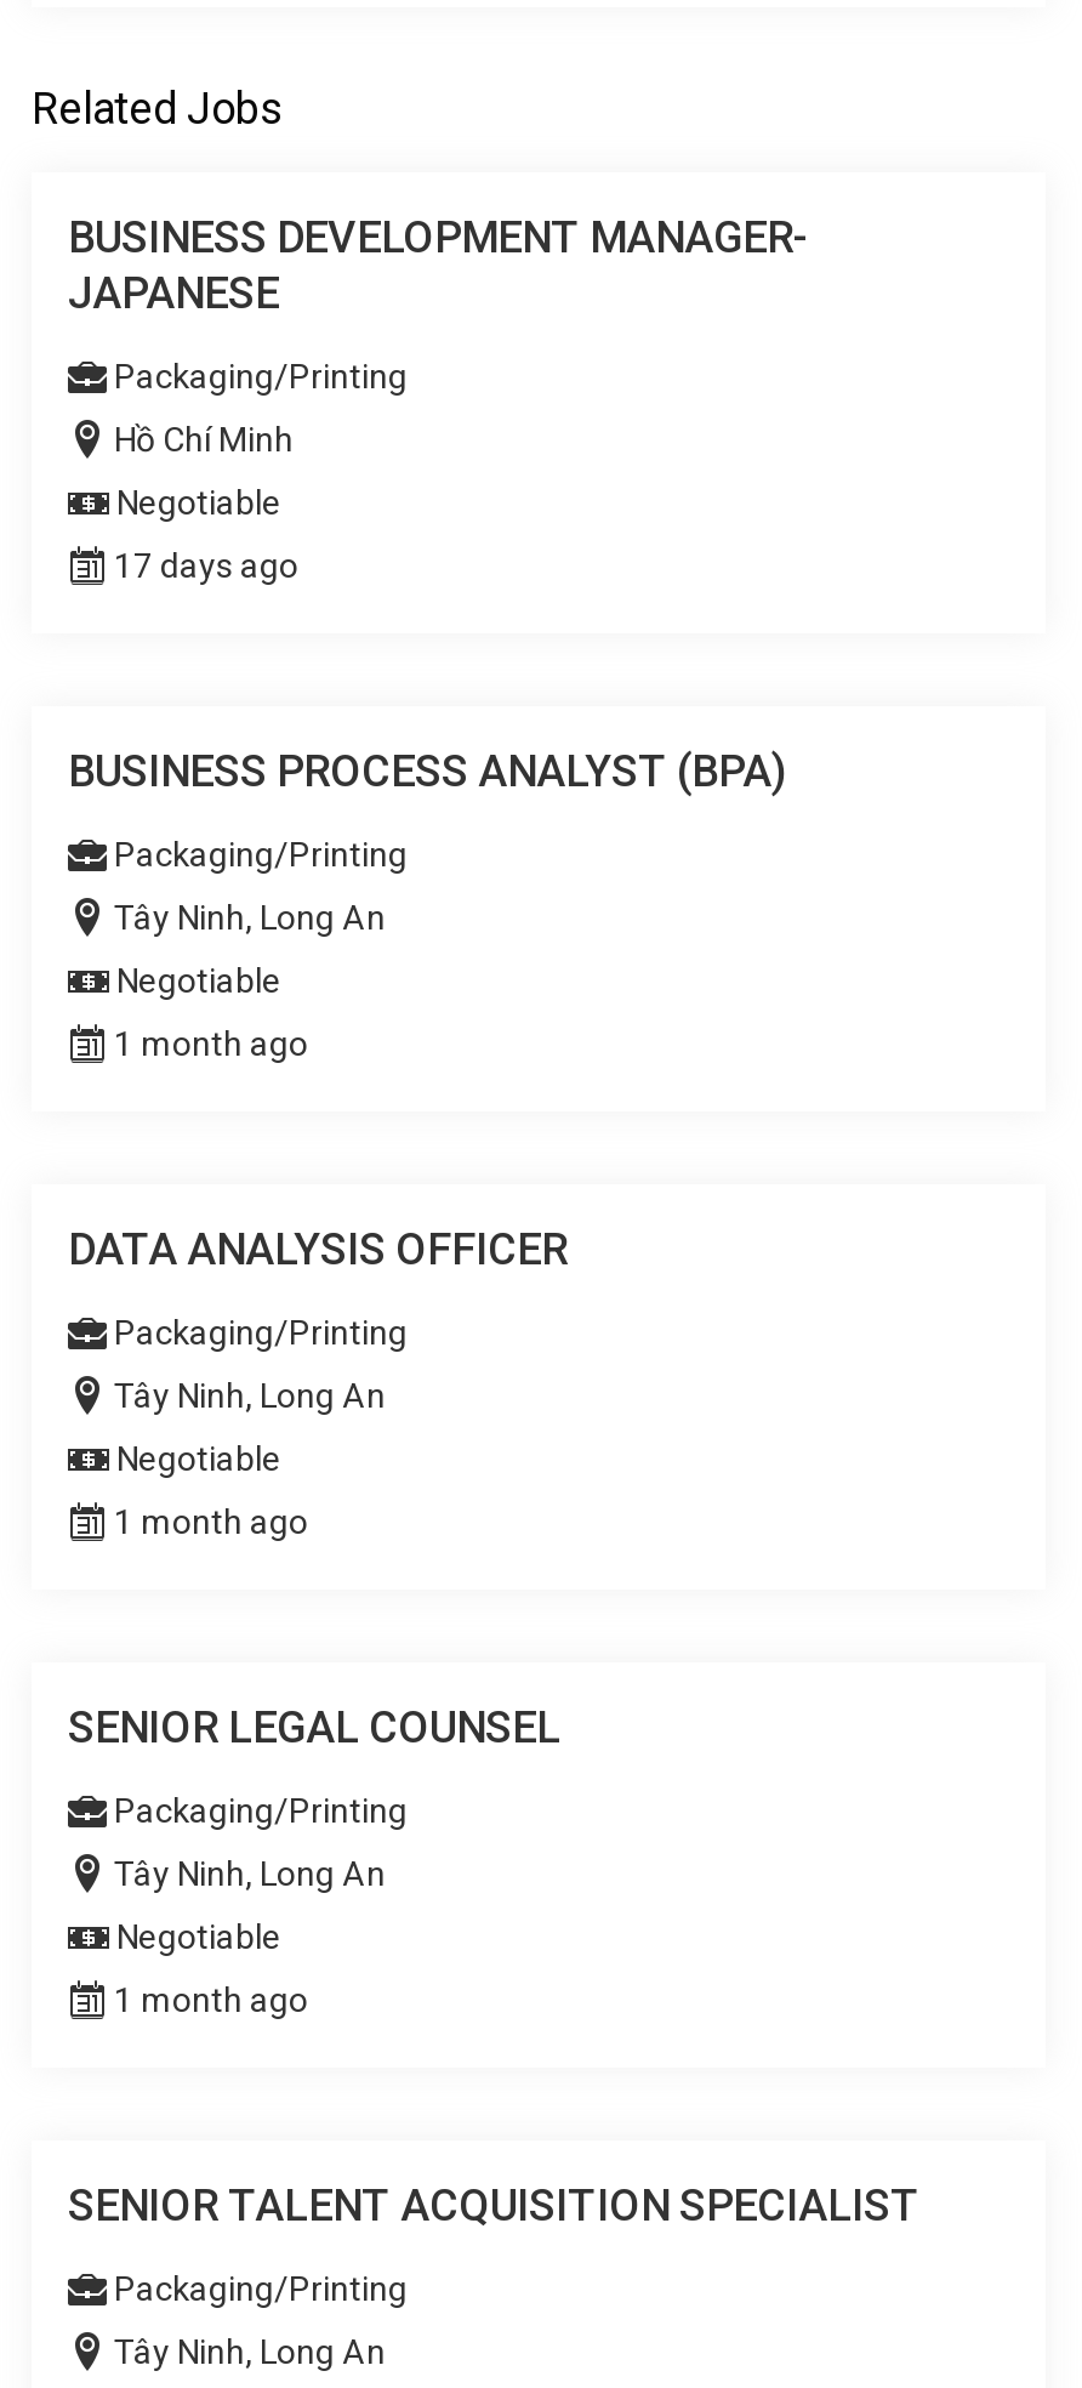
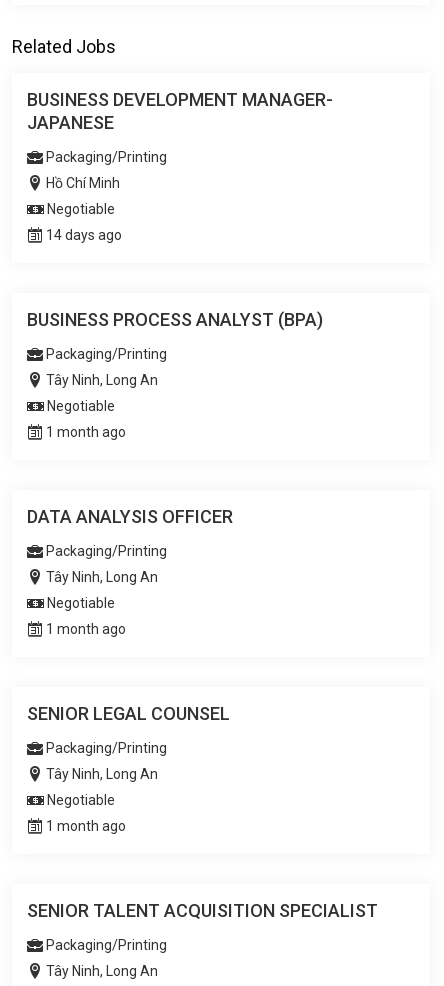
- 17 days ago
+ 14 days ago
